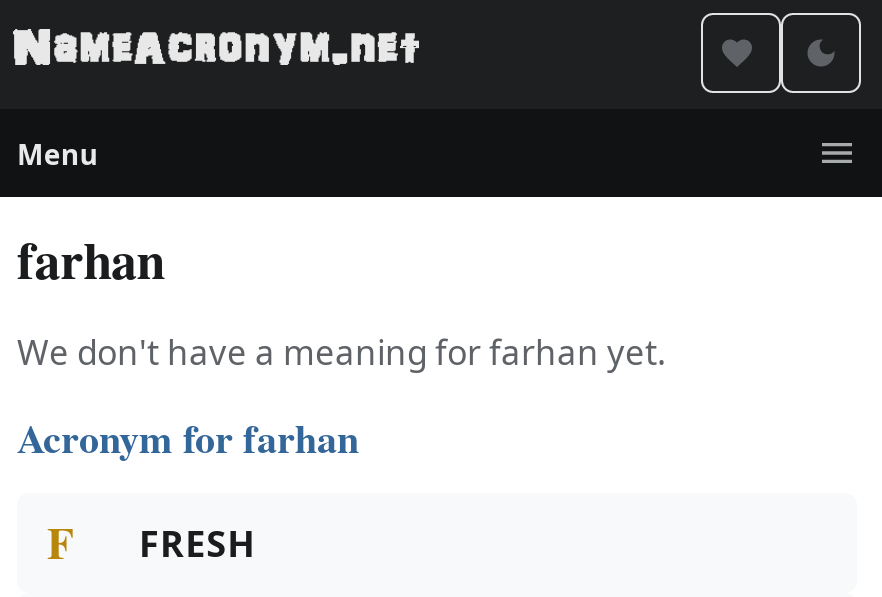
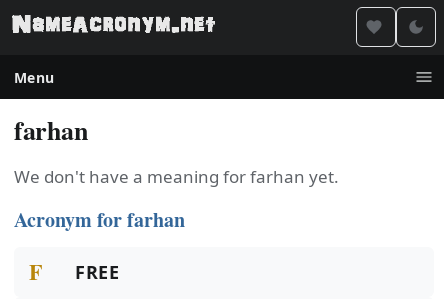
- FRESH
+ FREE
